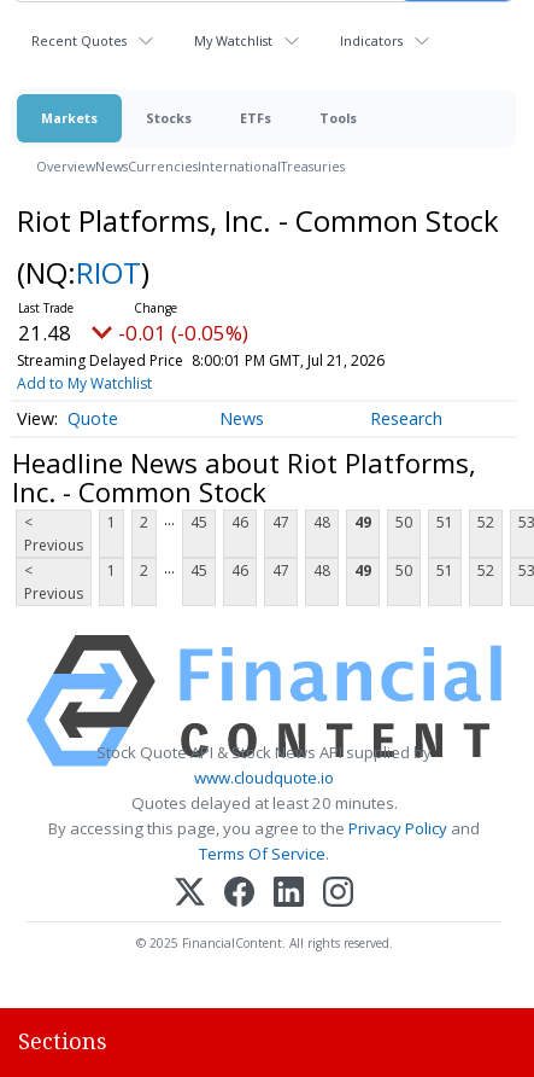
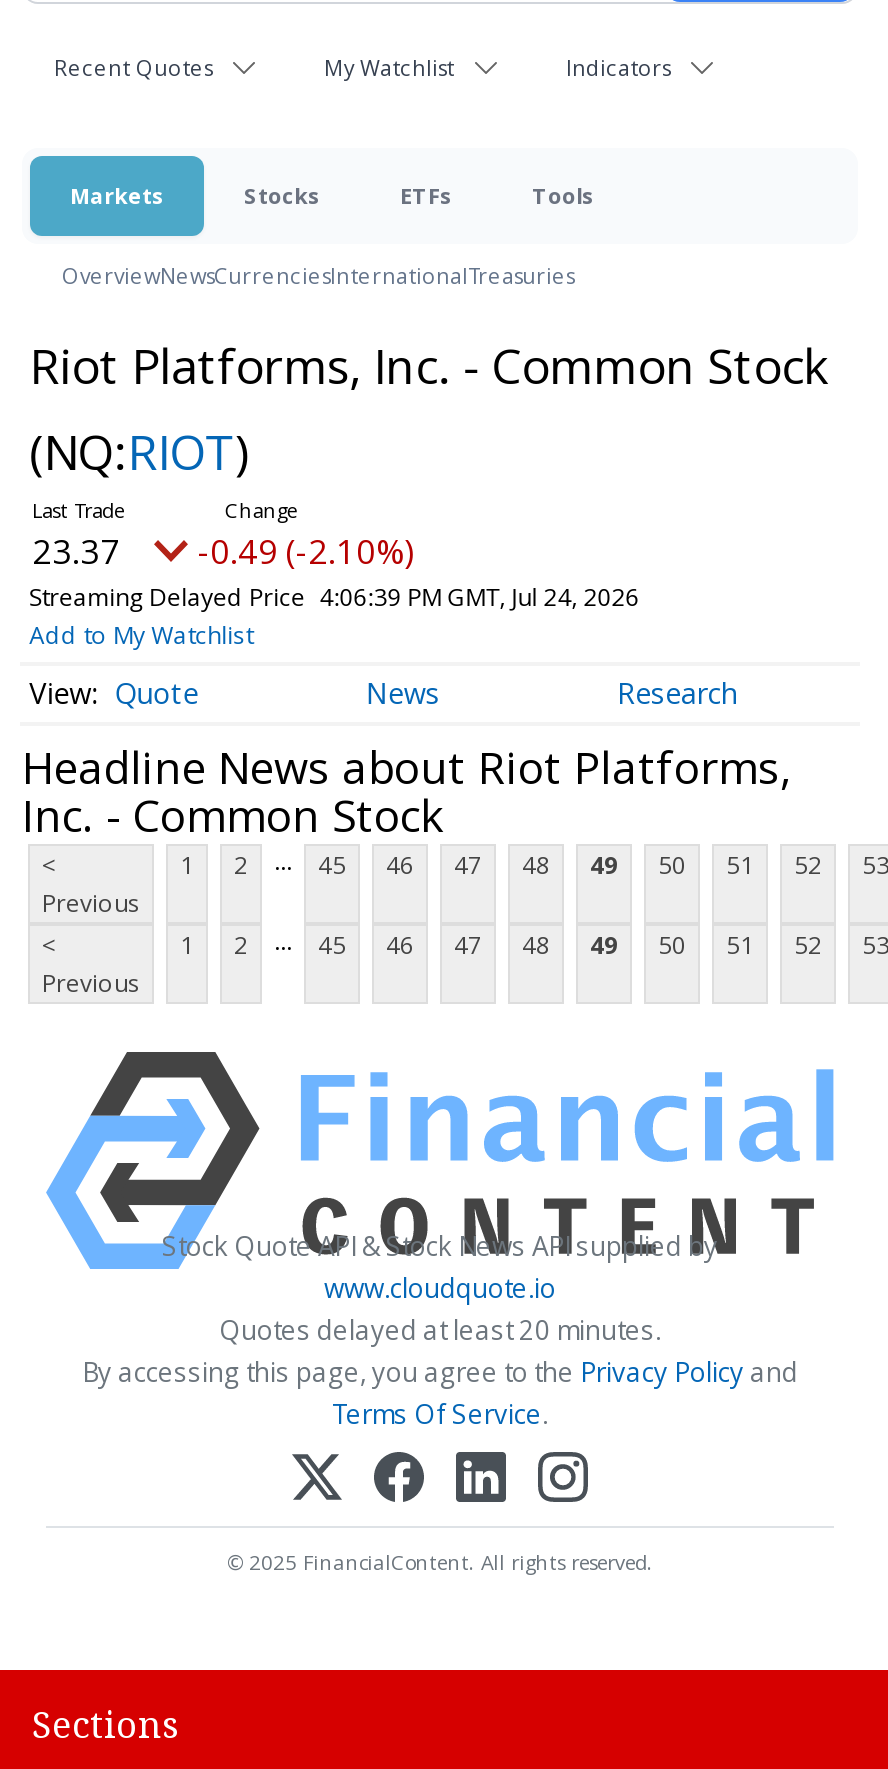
- 21.48
+ 23.37

- -0.01 (-0.05%)
+ -0.49 (-2.10%)

- Streaming Delayed Price 8:00:01 PM GMT, Jul 21, 2026
+ Streaming Delayed Price 4:06:39 PM GMT, Jul 24, 2026
